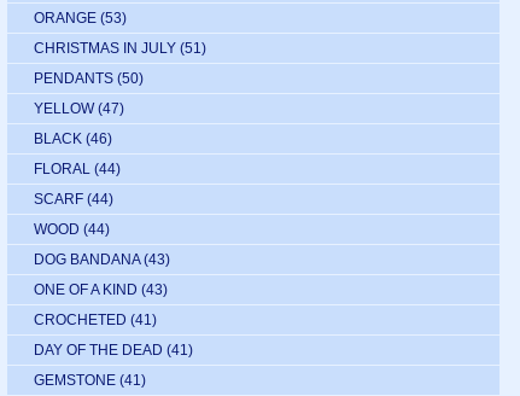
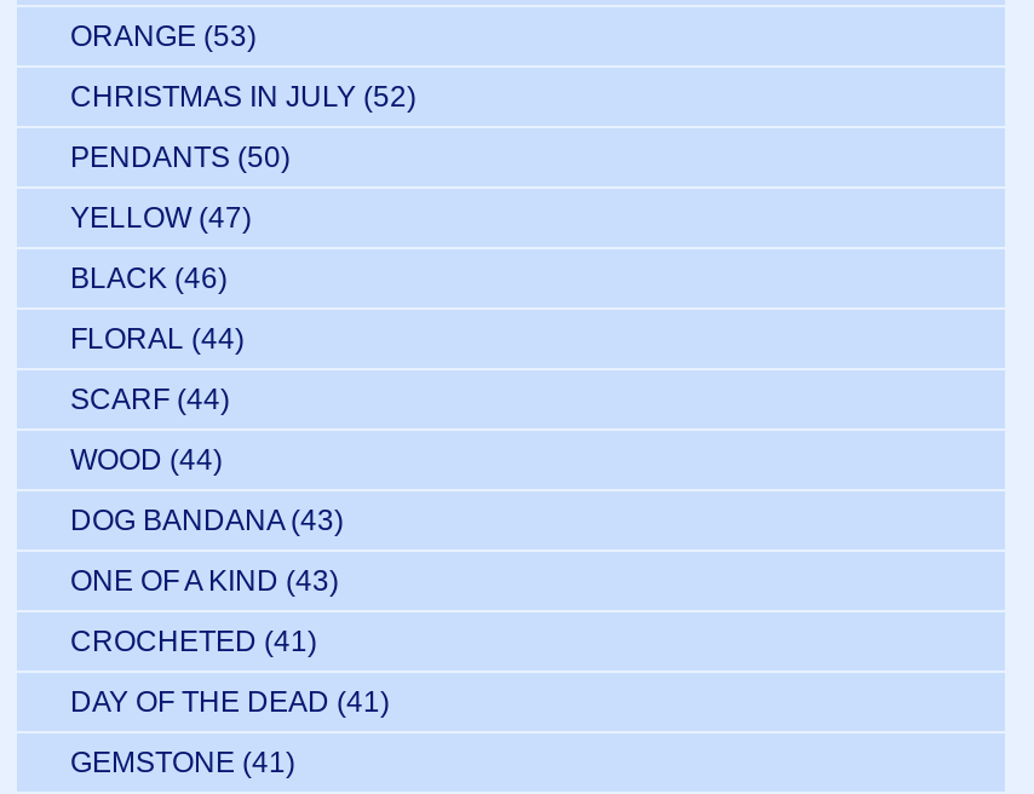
- CHRISTMAS IN JULY (51)
+ CHRISTMAS IN JULY (52)
